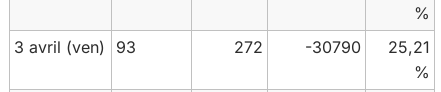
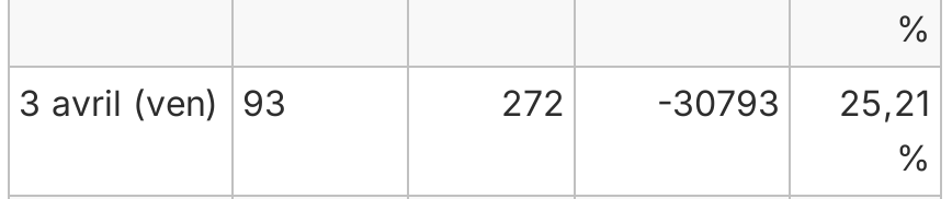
- -30790 25,21
+ -30793 25,21
